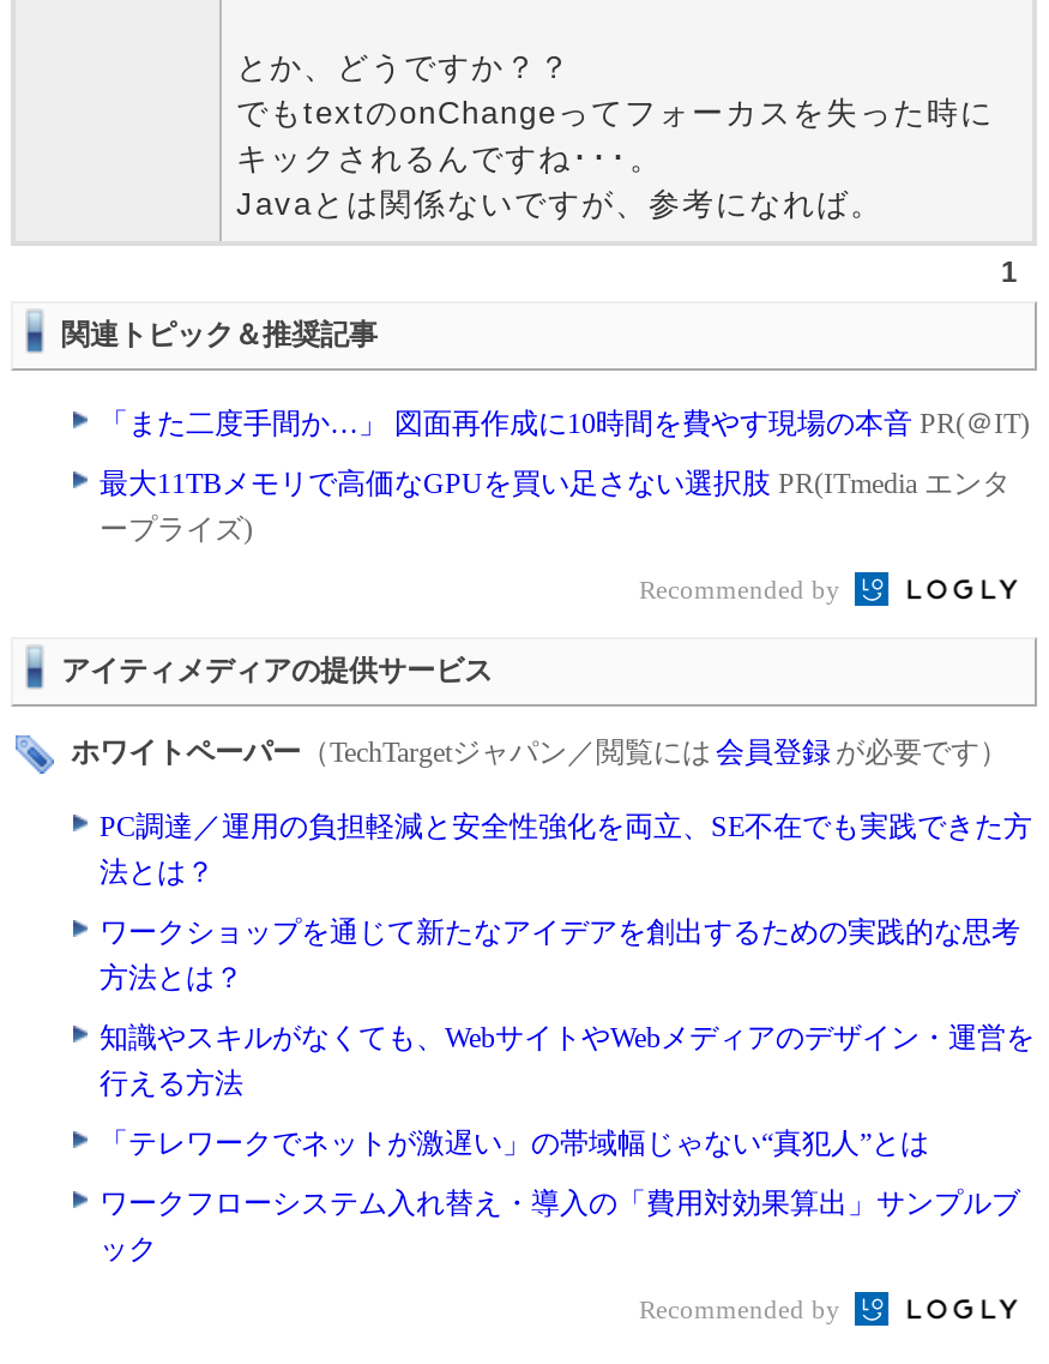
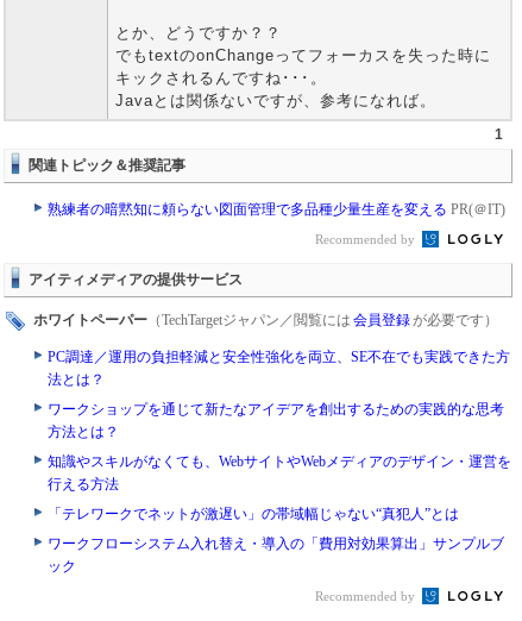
- 「また二度手間か…」 図面再作成に10時間を費やす現場の本音PR(＠IT)
- 最大11TBメモリで高価なGPUを買い足さない選択肢PR(ITmedia エンタ
- ープライズ)
+ 熟練者の暗黙知に頼らない図面管理で多品種少量生産を変えるPR(＠IT)
